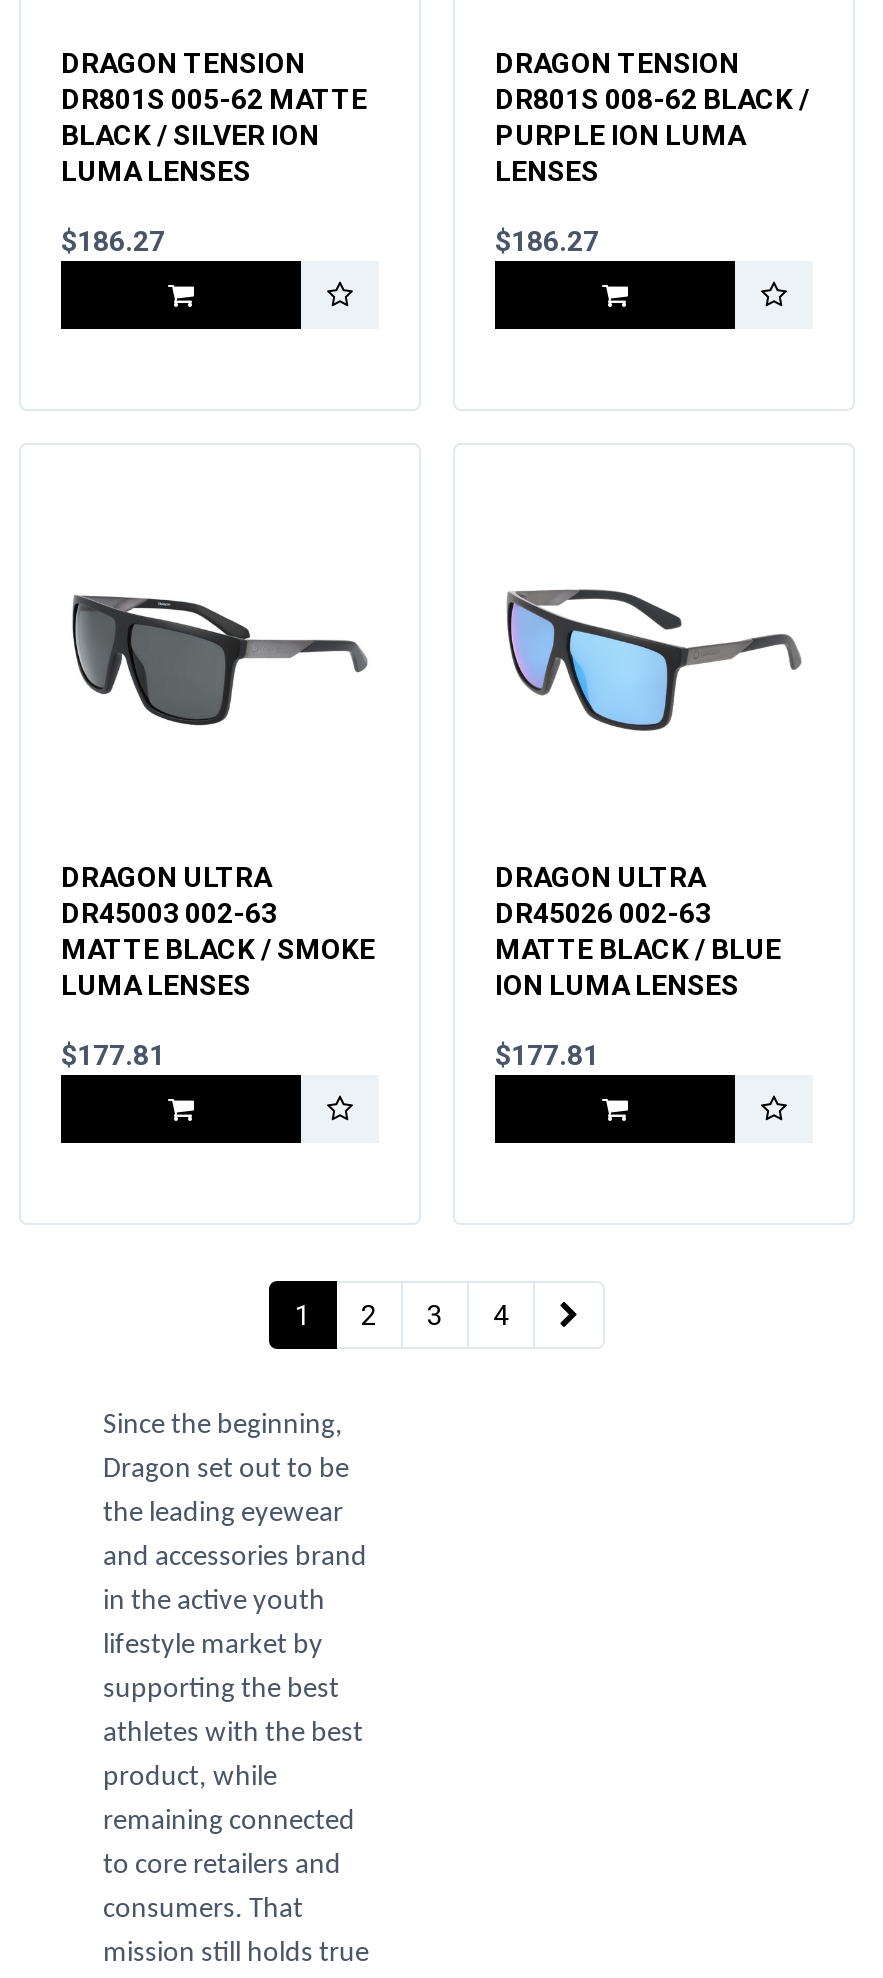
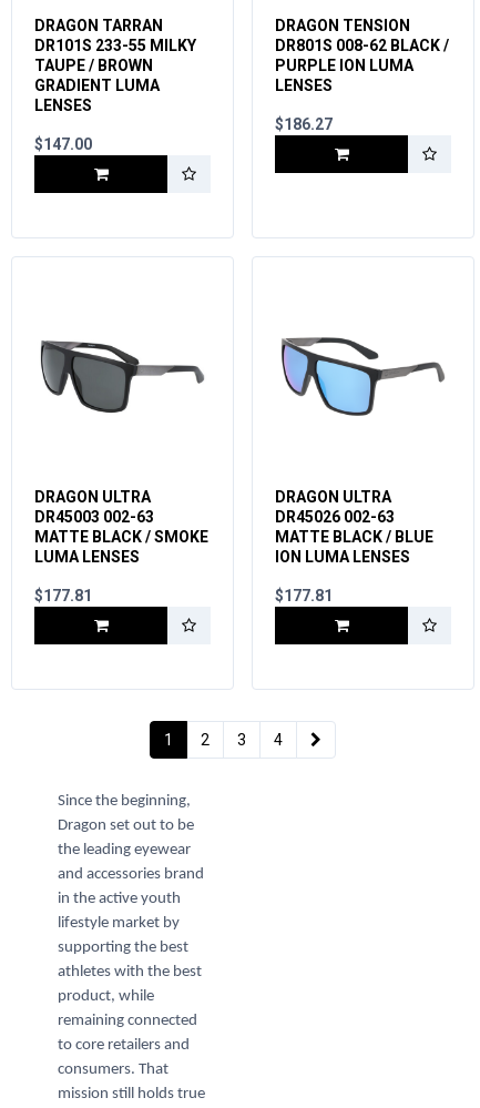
- DRAGON TENSION
- DR801S 005-62 MATTE
- BLACK / SILVER ION
- LUMA LENSES
+ DRAGON TARRAN
+ DR101S 233-55 MILKY
+ TAUPE / BROWN
+ GRADIENT LUMA
+ LENSES

- $186.27
+ $147.00
